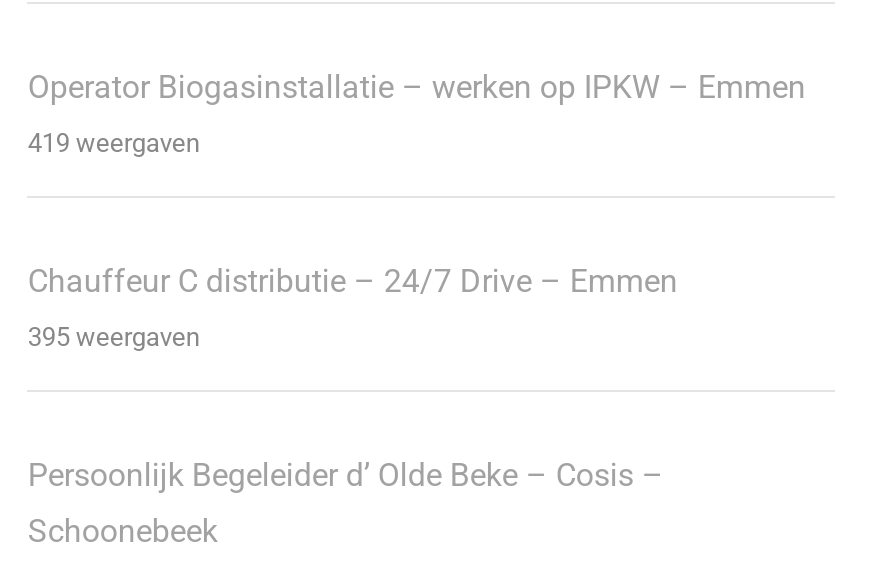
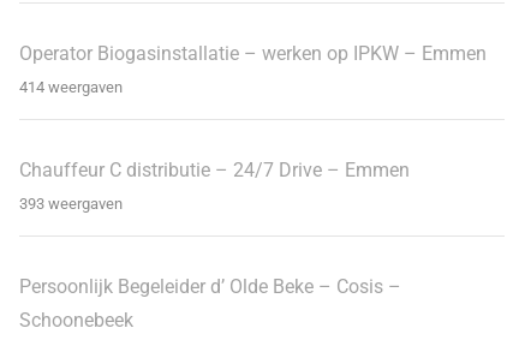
- 419 weergaven
+ 414 weergaven

- 395 weergaven
+ 393 weergaven
